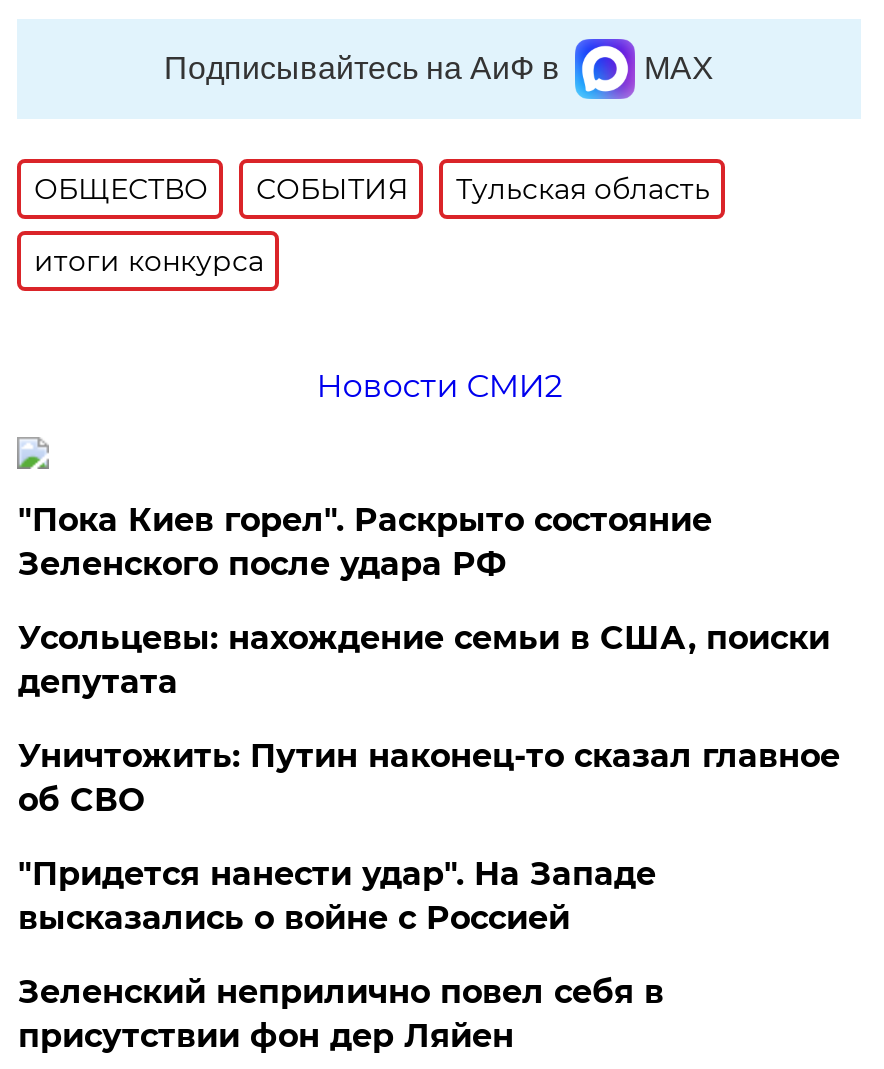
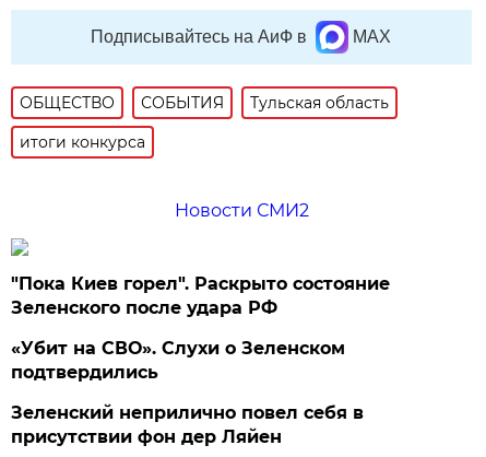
- Усольцевы: нахождение семьи в США, поиски
- депутата
- Уничтожить: Путин наконец-то сказал главное
- об СВО
- "Придется нанести удар". На Западе
- высказались о войне с Россией
+ «Убит на СВО». Слухи о Зеленском
+ подтвердились
